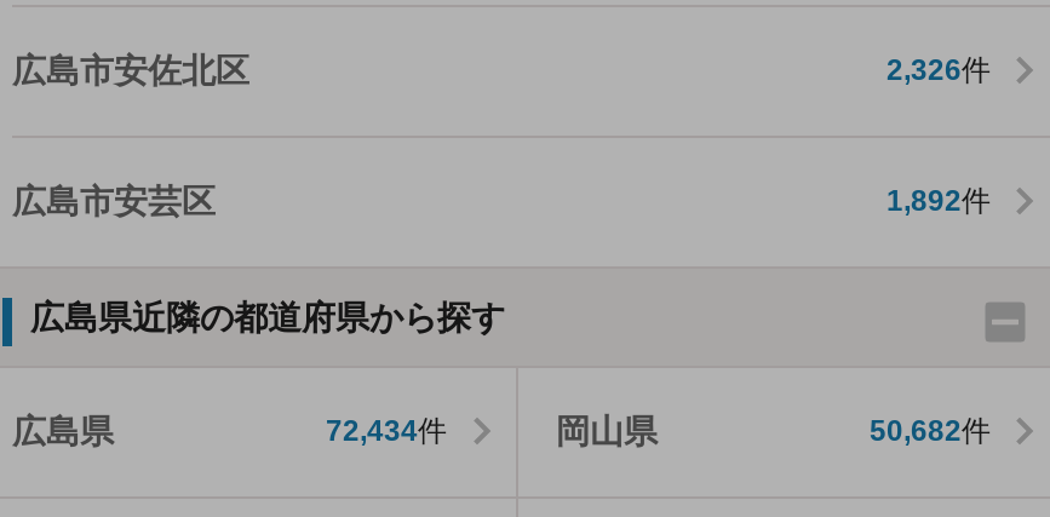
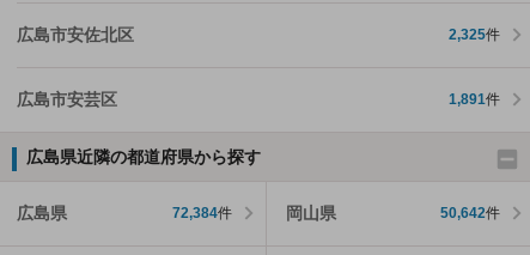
- 2,326件
+ 2,325件

- 1,892件
+ 1,891件

- 72,434件
+ 72,384件

- 50,682件
+ 50,642件
